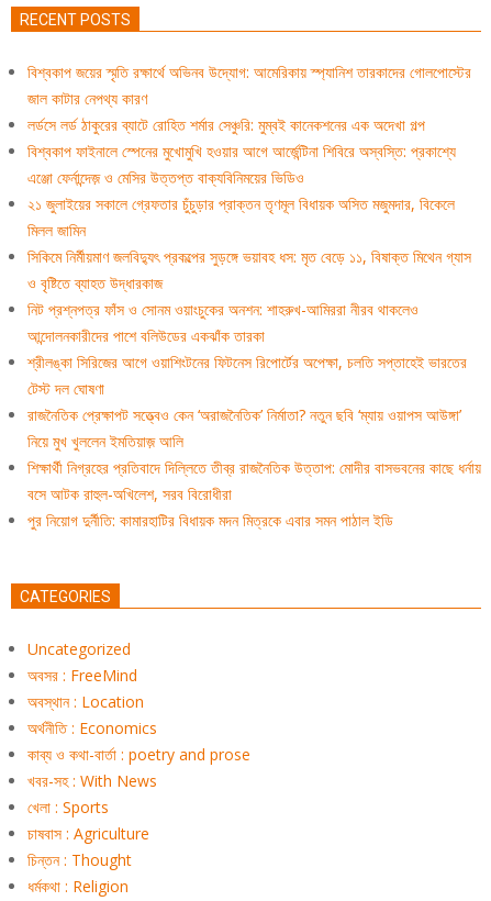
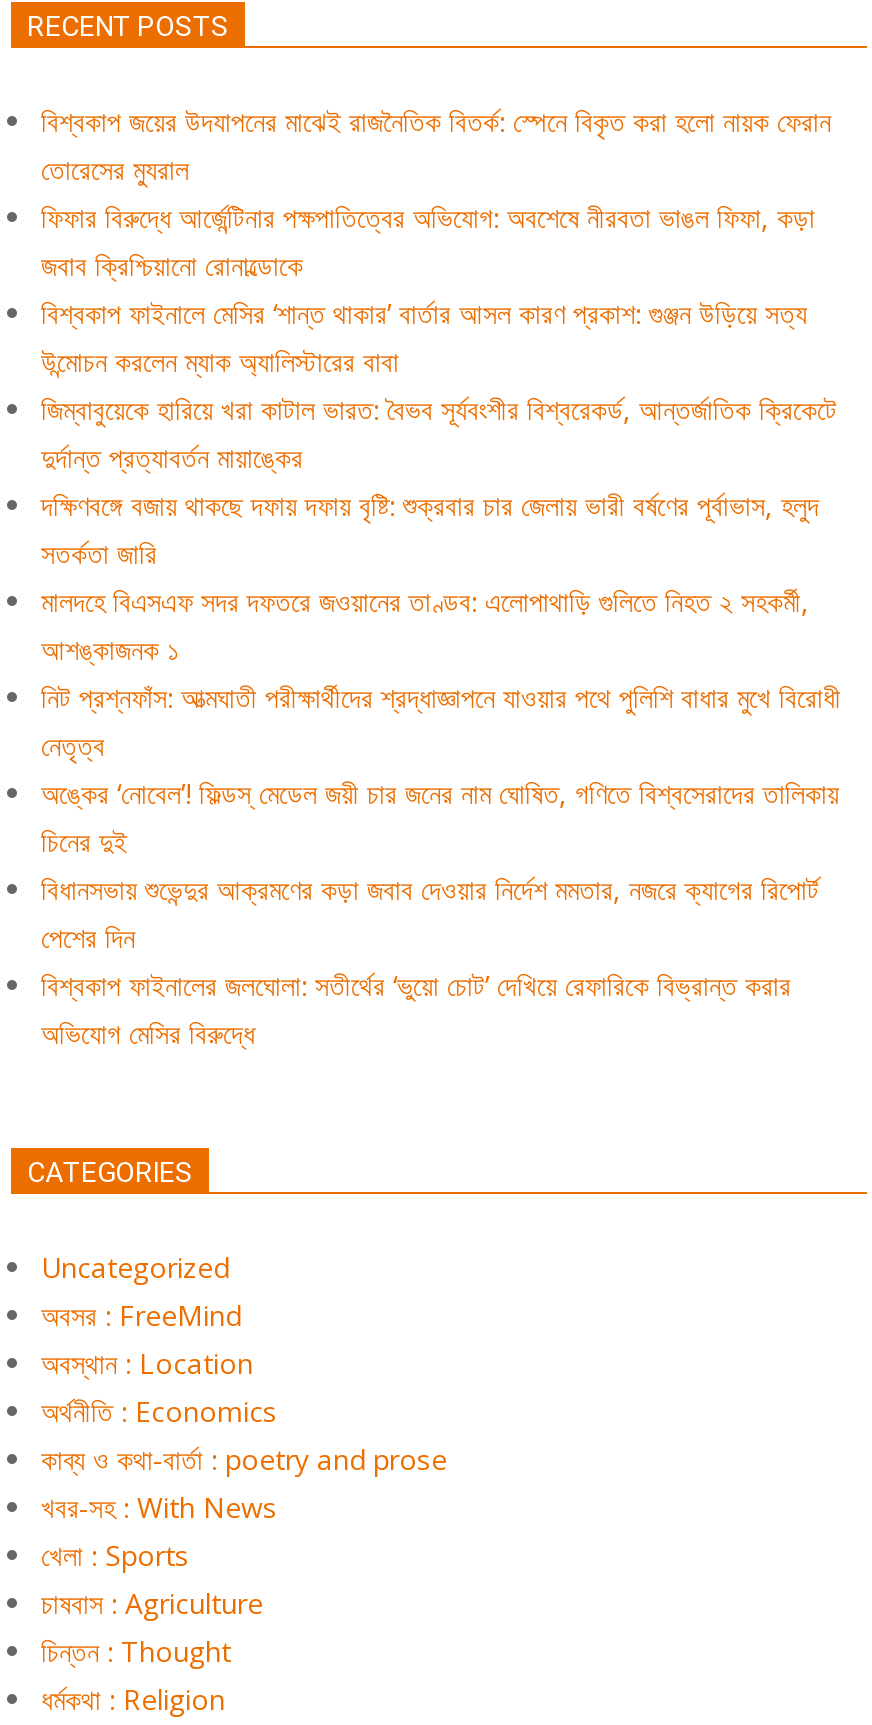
- বিশ্বকাপ জয়ের স্মৃতি রক্ষার্থে অভিনব উদ্যোগ: আমেরিকায় স্প্যানিশ তারকাদের গোলপোস্টের
- জাল কাটার নেপথ্য কারণ
- লর্ডসে লর্ড ঠাকুরের ব্যাটে রোহিত শর্মার সেঞ্চুরি: মুম্বই কানেকশনের এক অদেখা গল্প
- বিশ্বকাপ ফাইনালে স্পেনের মুখোমুখি হওয়ার আগে আর্জেন্টিনা শিবিরে অস্বস্তি: প্রকাশ্যে
- এঞ্জো ফের্নান্দেজ় ও মেসির উত্তপ্ত বাক্যবিনিময়ের ভিডিও
- ২১ জুলাইয়ের সকালে গ্রেফতার চুঁচুড়ার প্রাক্তন তৃণমূল বিধায়ক অসিত মজুমদার, বিকেলে
- মিলল জামিন
- সিকিমে নির্মীয়মাণ জলবিদ্যুৎ প্রকল্পের সুড়ঙ্গে ভয়াবহ ধস: মৃত বেড়ে ১১, বিষাক্ত মিথেন গ্যাস
- ও বৃষ্টিতে ব্যাহত উদ্ধারকাজ
- নিট প্রশ্নপত্র ফাঁস ও সোনম ওয়াংচুকের অনশন: শাহরুখ-আমিররা নীরব থাকলেও
- আন্দোলনকারীদের পাশে বলিউডের একঝাঁক তারকা
- শ্রীলঙ্কা সিরিজের আগে ওয়াশিংটনের ফিটনেস রিপোর্টের অপেক্ষা, চলতি সপ্তাহেই ভারতের
- টেস্ট দল ঘোষণা
- রাজনৈতিক প্রেক্ষাপট সত্ত্বেও কেন ‘অরাজনৈতিক’ নির্মাতা? নতুন ছবি ‘ম্যায় ওয়াপস আউঙ্গা’
- নিয়ে মুখ খুললেন ইমতিয়াজ় আলি
- শিক্ষার্থী নিগ্রহের প্রতিবাদে দিল্লিতে তীব্র রাজনৈতিক উত্তাপ: মোদীর বাসভবনের কাছে ধর্নায়
- বসে আটক রাহুল-অখিলেশ, সরব বিরোধীরা
- পুর নিয়োগ দুর্নীতি: কামারহাটির বিধায়ক মদন মিত্রকে এবার সমন পাঠাল ইডি
+ বিশ্বকাপ জয়ের উদযাপনের মাঝেই রাজনৈতিক বিতর্ক: স্পেনে বিকৃত করা হলো নায়ক ফেরান
+ তোরেসের ম্যুরাল
+ ফিফার বিরুদ্ধে আর্জেন্টিনার পক্ষপাতিত্বের অভিযোগ: অবশেষে নীরবতা ভাঙল ফিফা, কড়া
+ জবাব ক্রিশ্চিয়ানো রোনাল্ডোকে
+ বিশ্বকাপ ফাইনালে মেসির ‘শান্ত থাকার’ বার্তার আসল কারণ প্রকাশ: গুঞ্জন উড়িয়ে সত্য
+ উন্মোচন করলেন ম্যাক অ্যালিস্টারের বাবা
+ জিম্বাবুয়েকে হারিয়ে খরা কাটাল ভারত: বৈভব সূর্যবংশীর বিশ্বরেকর্ড, আন্তর্জাতিক ক্রিকেটে
+ দুর্দান্ত প্রত্যাবর্তন মায়াঙ্কের
+ দক্ষিণবঙ্গে বজায় থাকছে দফায় দফায় বৃষ্টি: শুক্রবার চার জেলায় ভারী বর্ষণের পূর্বাভাস, হলুদ
+ সতর্কতা জারি
+ মালদহে বিএসএফ সদর দফতরে জওয়ানের তাণ্ডব: এলোপাথাড়ি গুলিতে নিহত ২ সহকর্মী,
+ আশঙ্কাজনক ১
+ নিট প্রশ্নফাঁস: আত্মঘাতী পরীক্ষার্থীদের শ্রদ্ধাজ্ঞাপনে যাওয়ার পথে পুলিশি বাধার মুখে বিরোধী
+ নেতৃত্ব
+ অঙ্কের ‘নোবেল’! ফিল্ডস্‌ মেডেল জয়ী চার জনের নাম ঘোষিত, গণিতে বিশ্বসেরাদের তালিকায়
+ চিনের দুই
+ বিধানসভায় শুভেন্দুর আক্রমণের কড়া জবাব দেওয়ার নির্দেশ মমতার, নজরে ক্যাগের রিপোর্ট
+ পেশের দিন
+ বিশ্বকাপ ফাইনালের জলঘোলা: সতীর্থের ‘ভুয়ো চোট’ দেখিয়ে রেফারিকে বিভ্রান্ত করার
+ অভিযোগ মেসির বিরুদ্ধে
